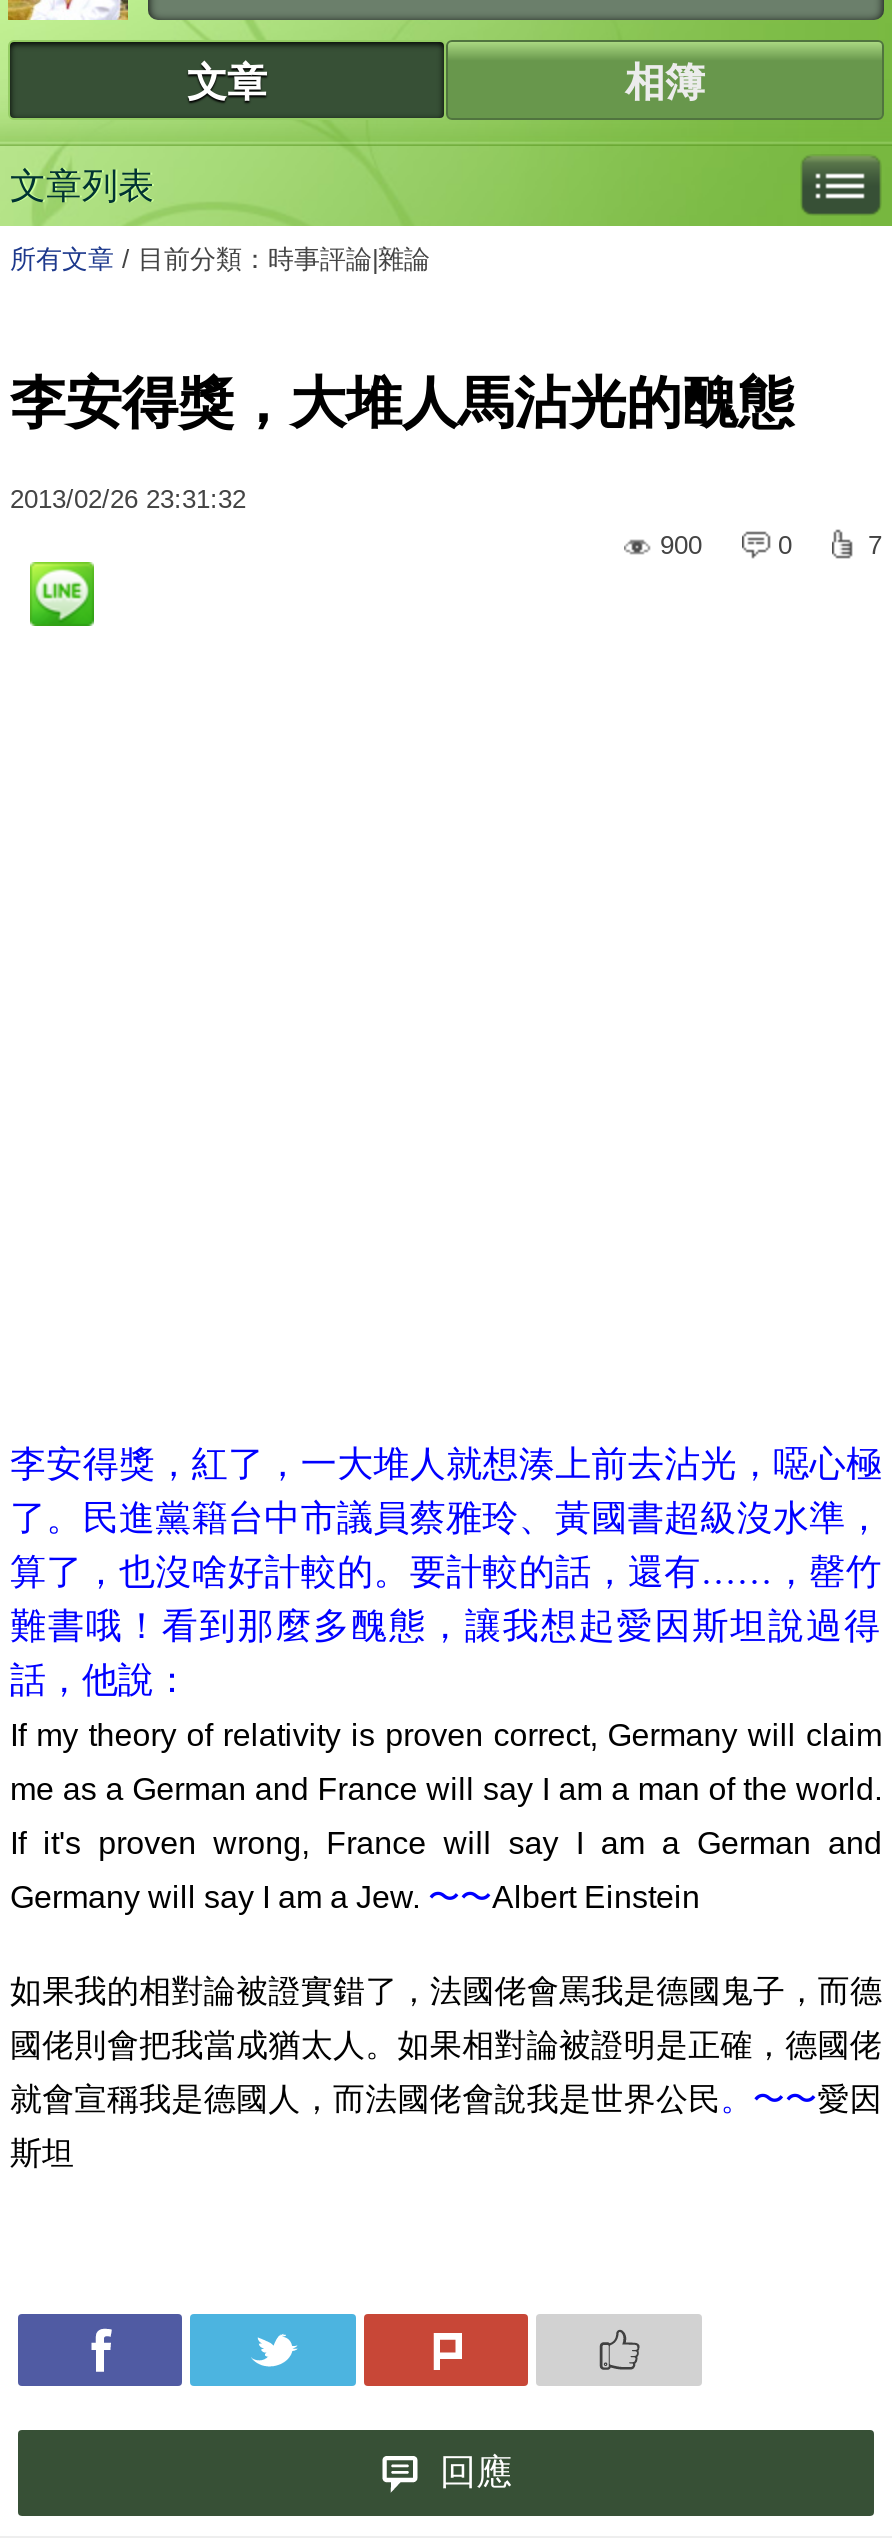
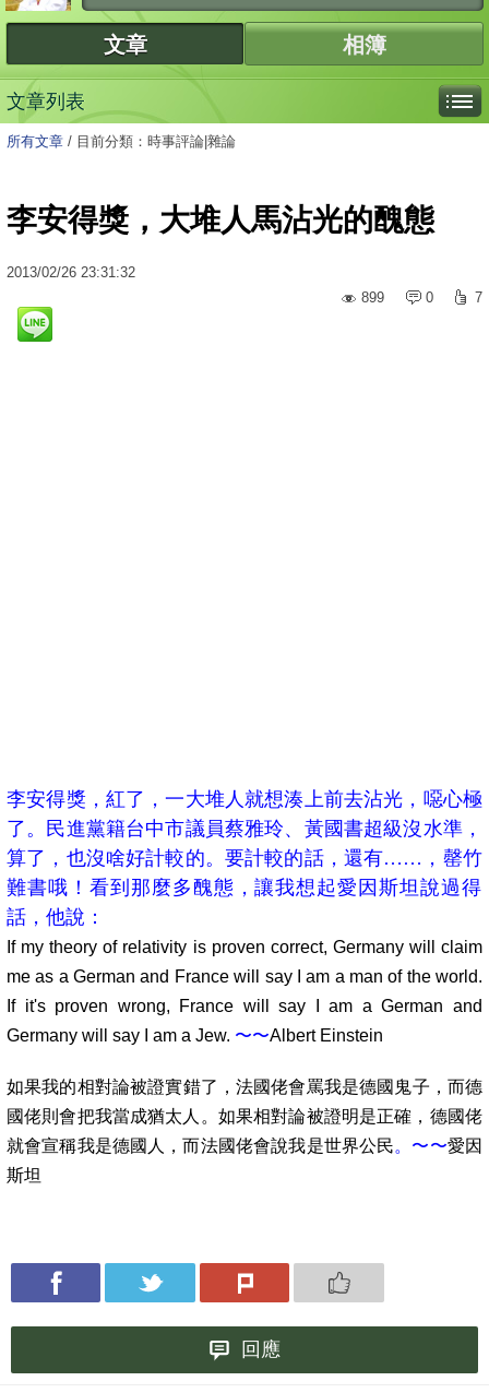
- 900
+ 899
